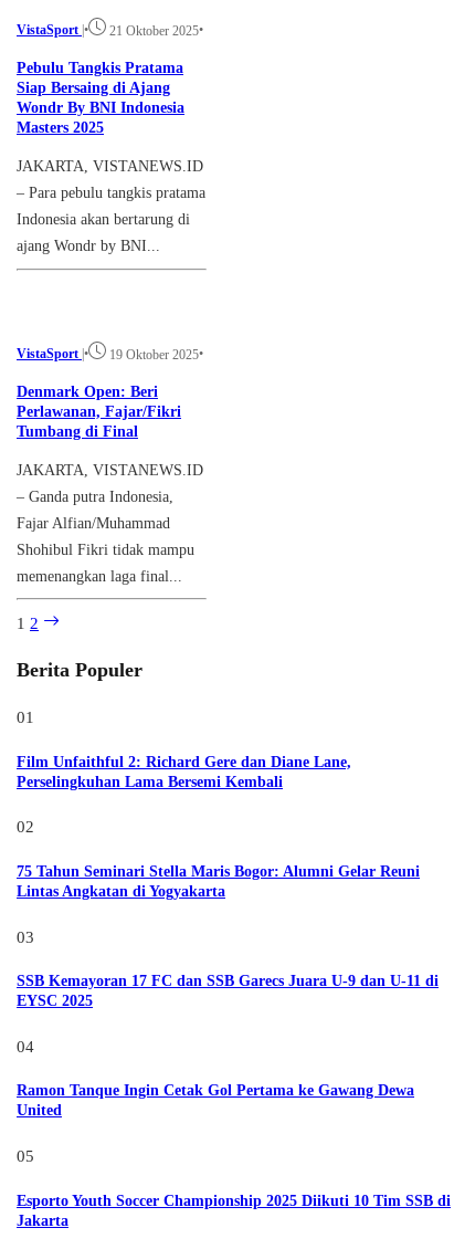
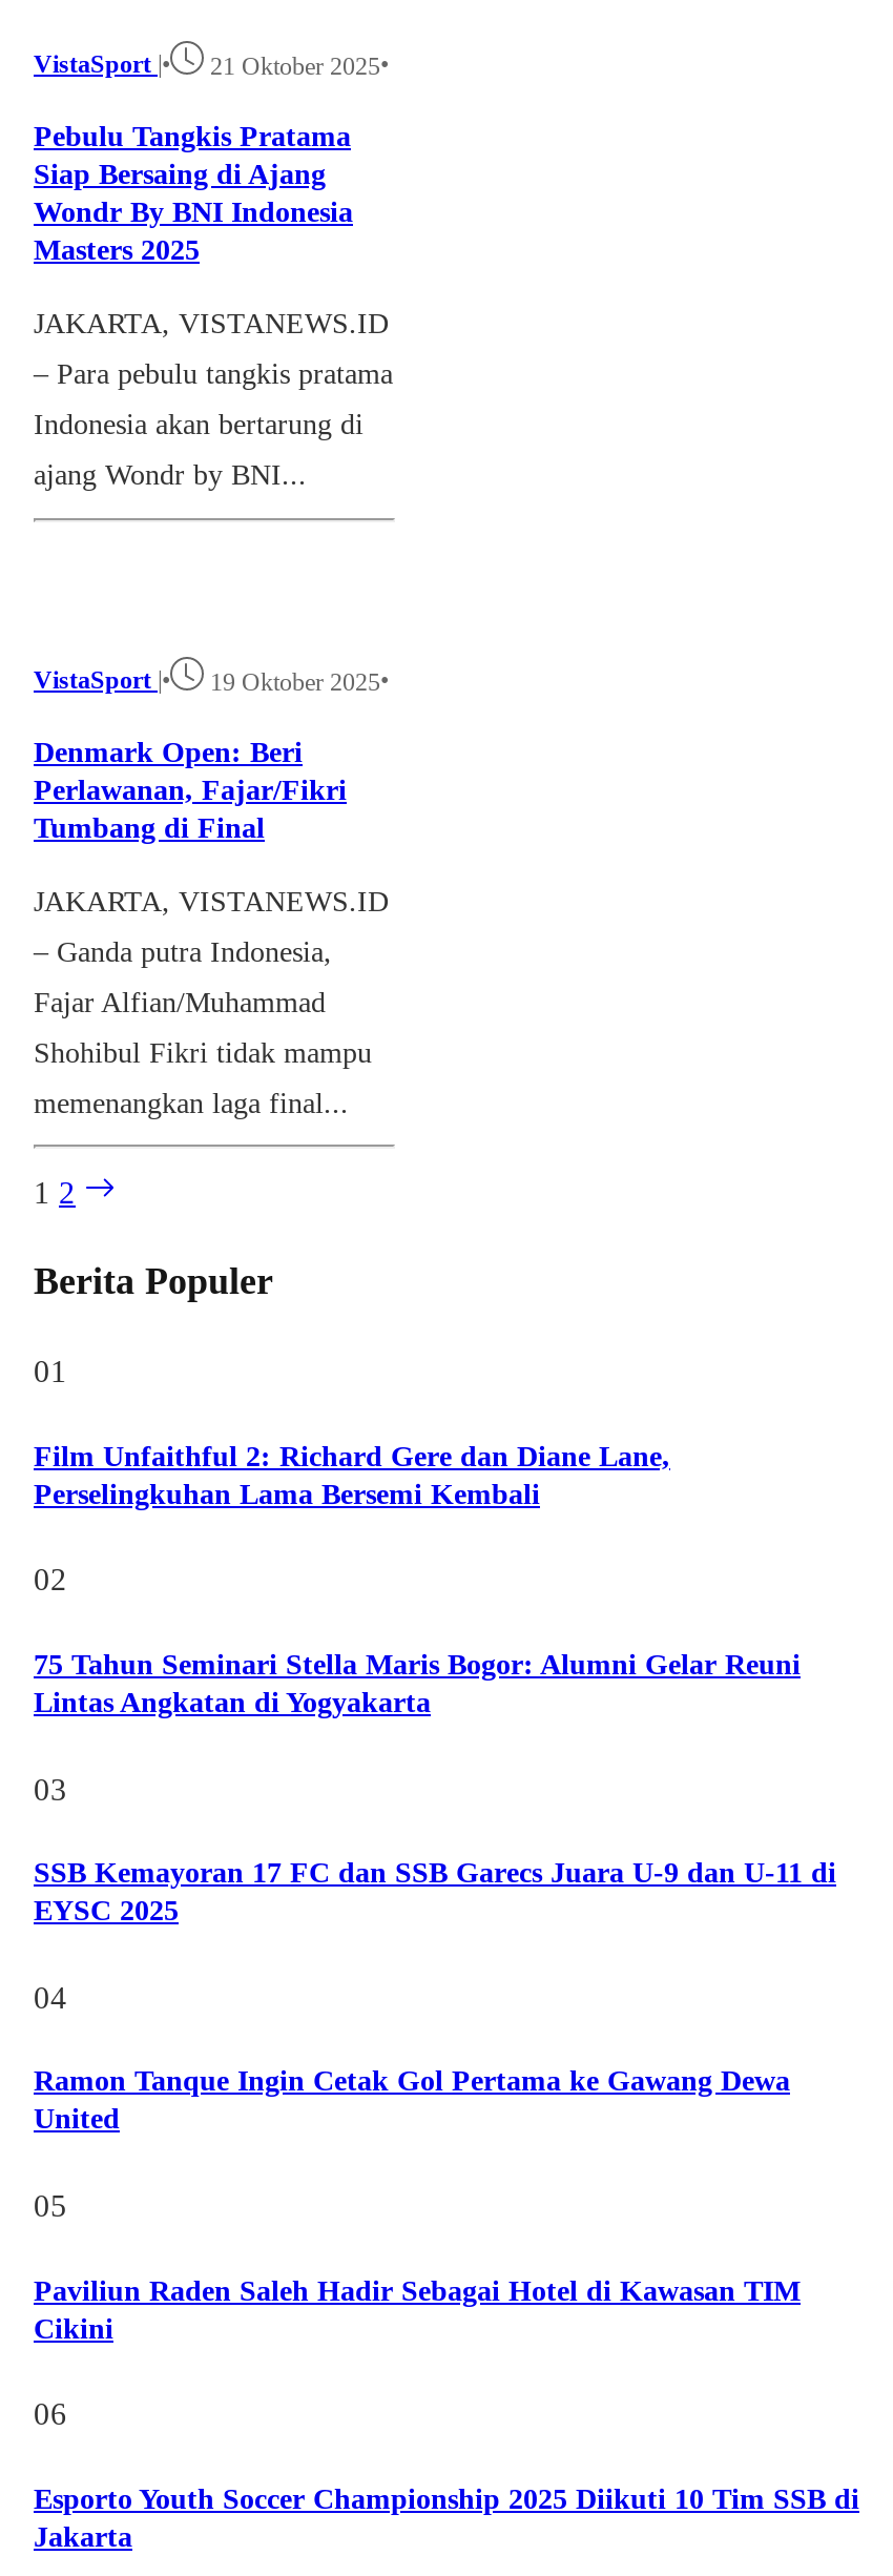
+ Paviliun Raden Saleh Hadir Sebagai Hotel di Kawasan TIM
+ Cikini
+ 06
